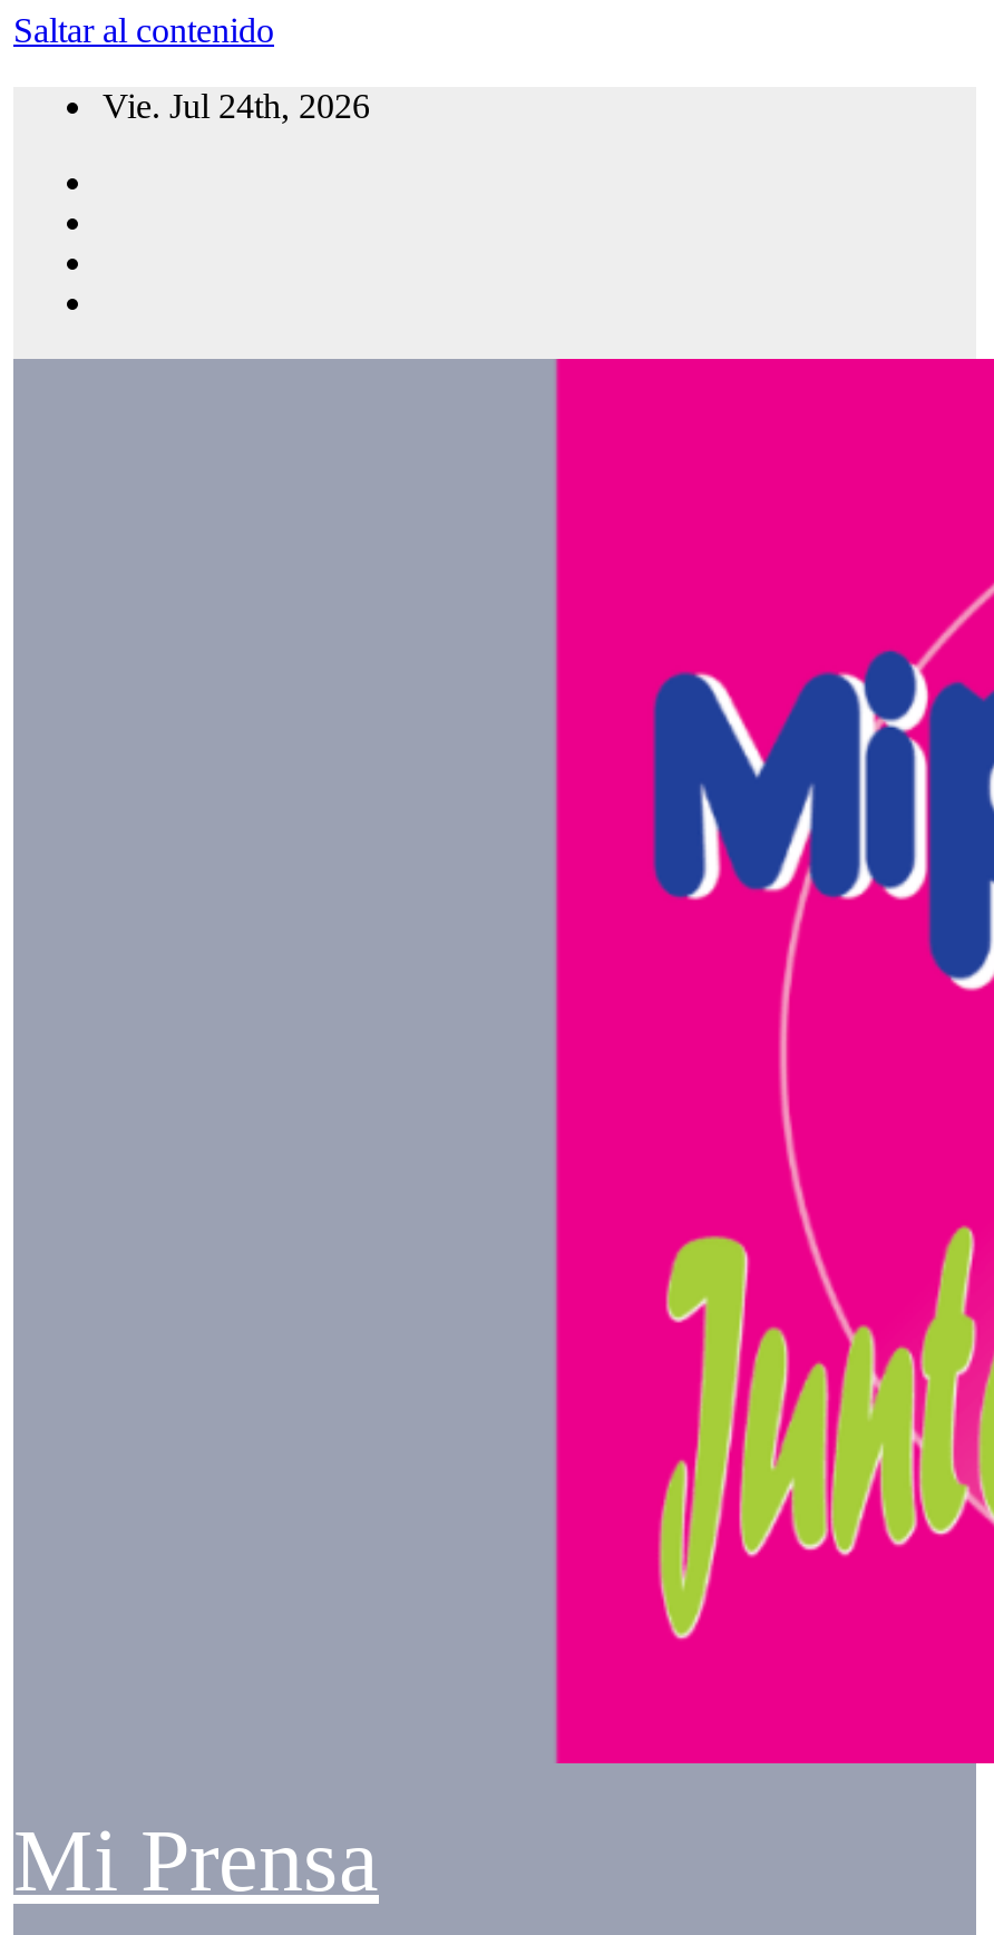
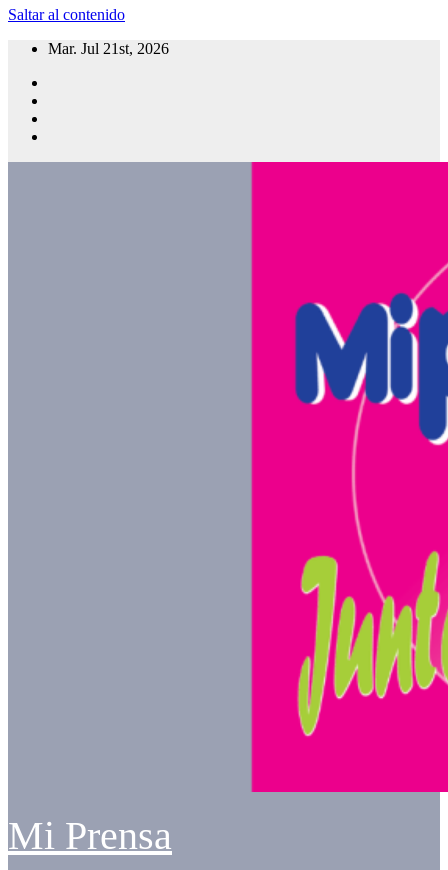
- Vie. Jul 24th, 2026
+ Mar. Jul 21st, 2026
